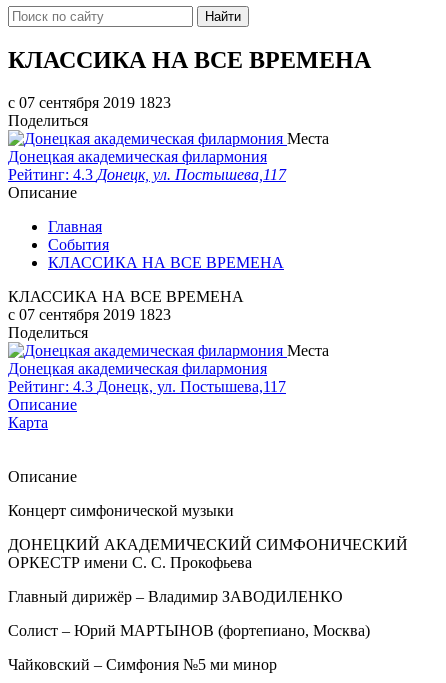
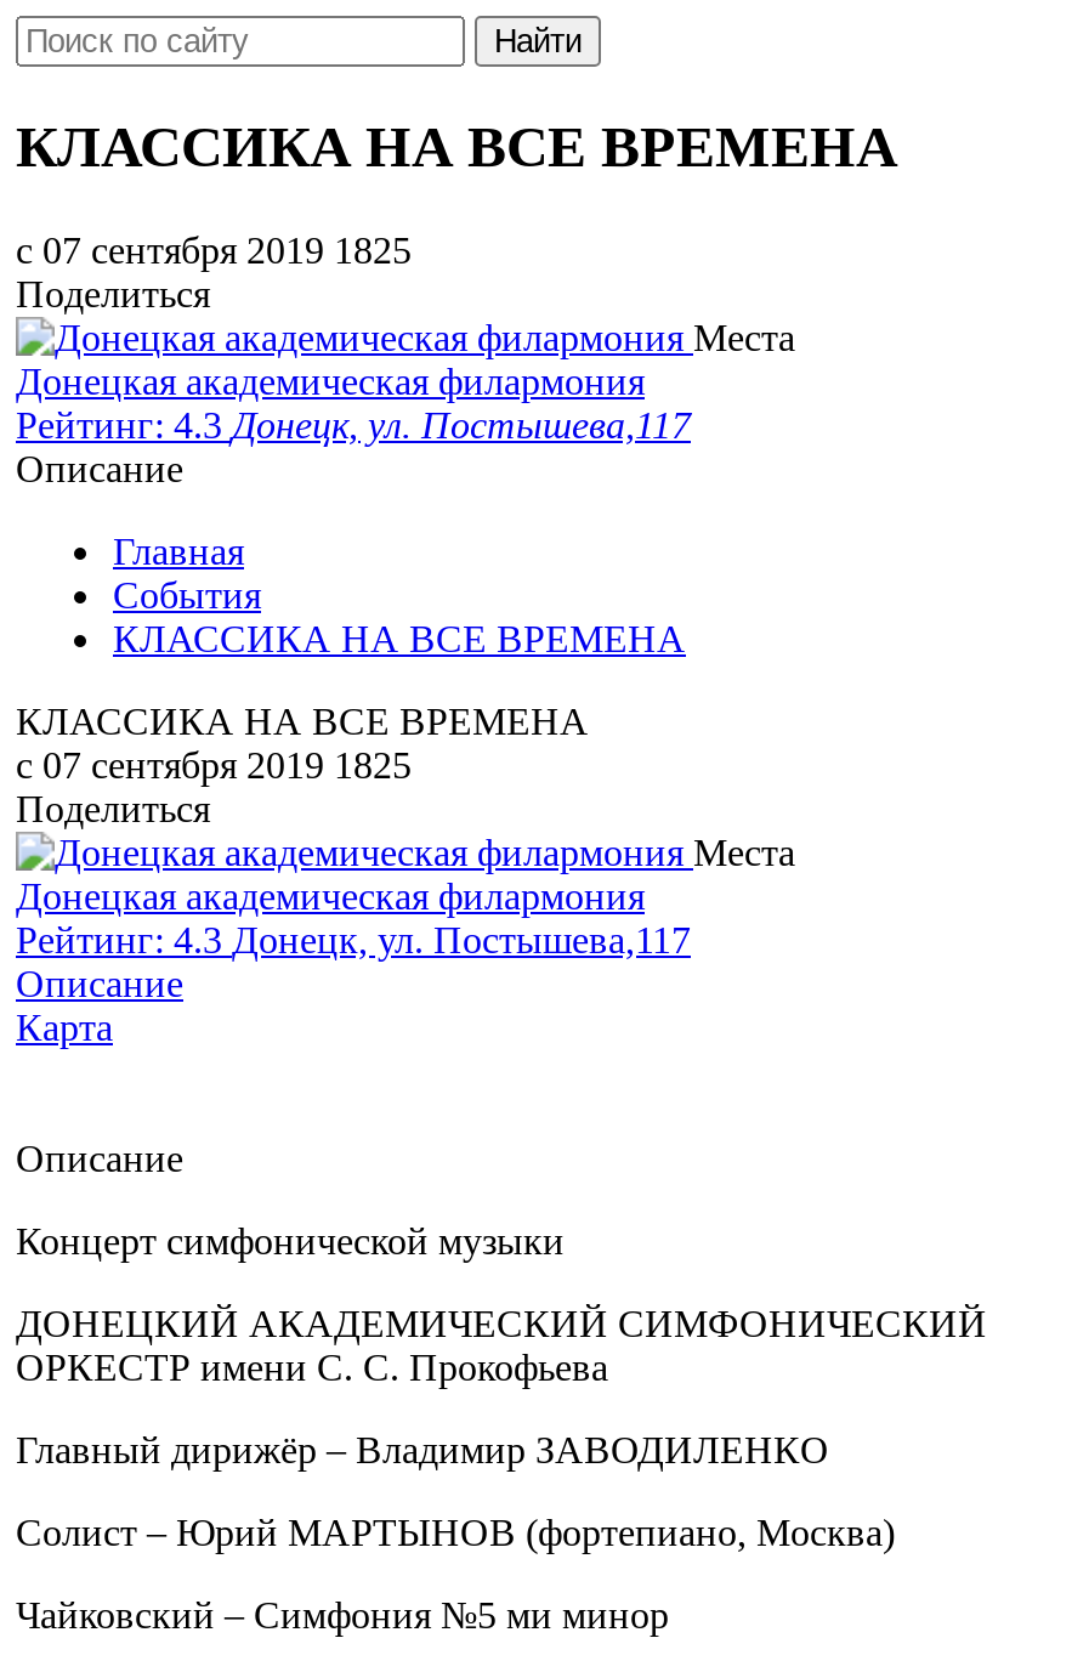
- c 07 сентября 2019 1823
+ c 07 сентября 2019 1825

- c 07 сентября 2019 1823
+ c 07 сентября 2019 1825
